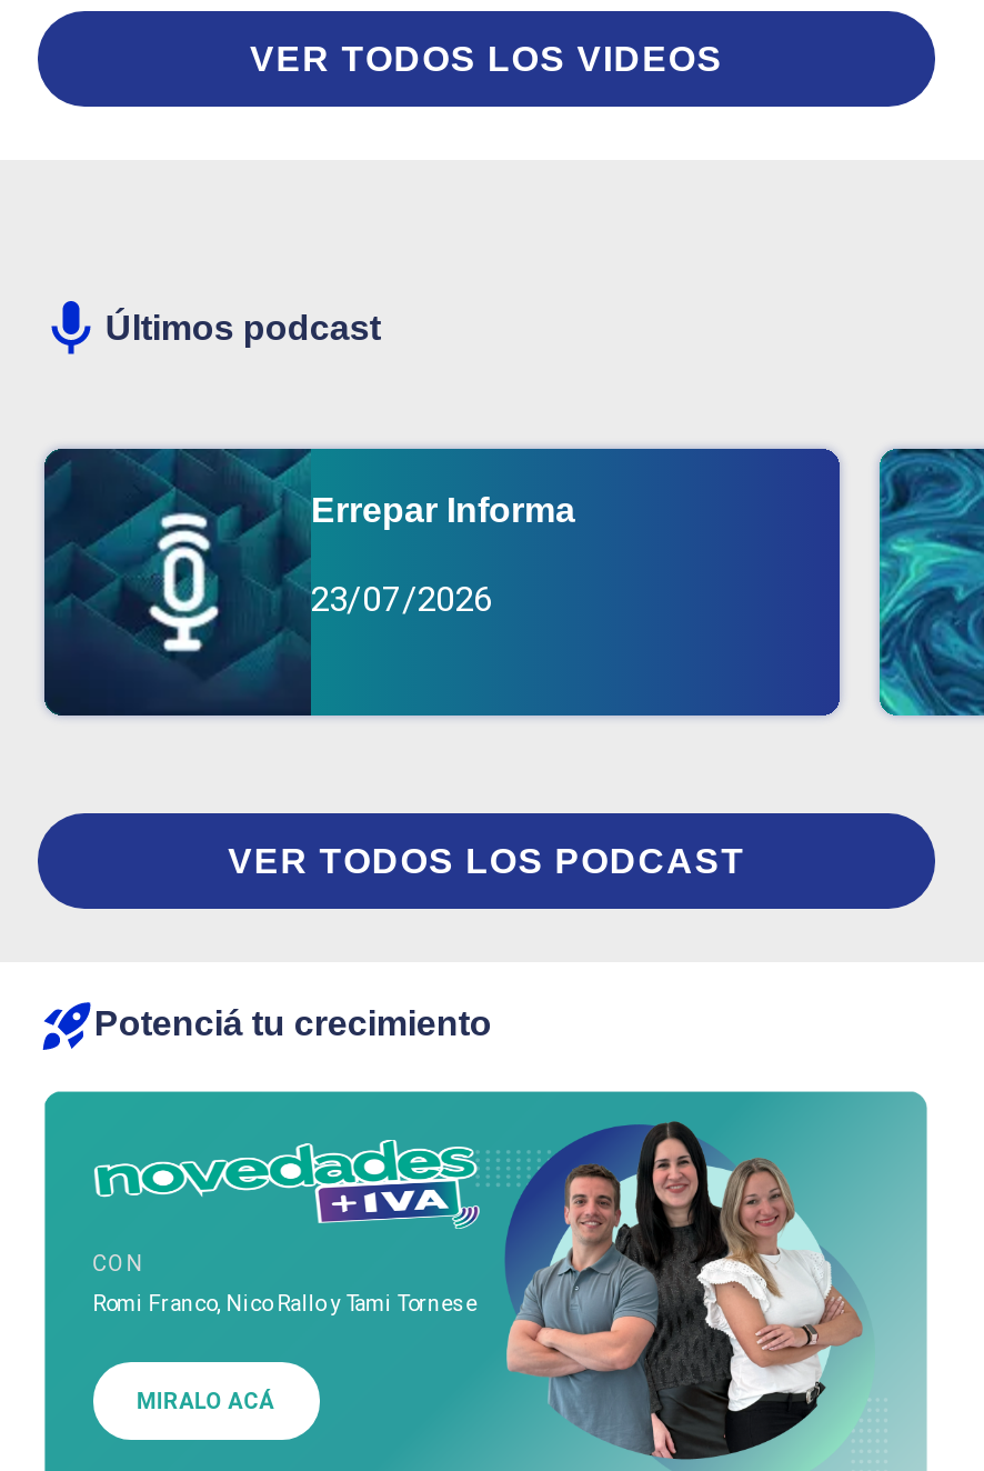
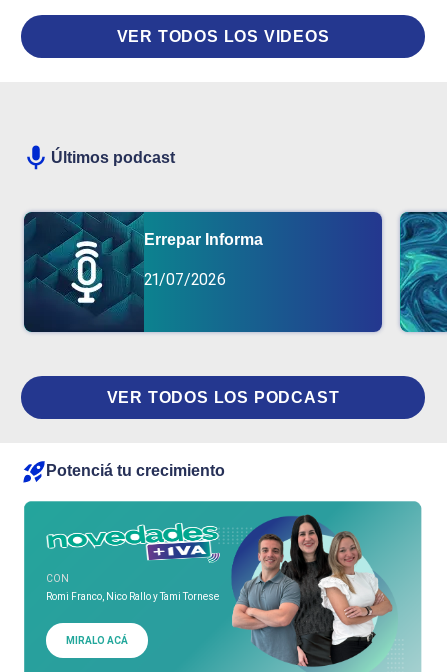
- 23/07/2026
+ 21/07/2026
